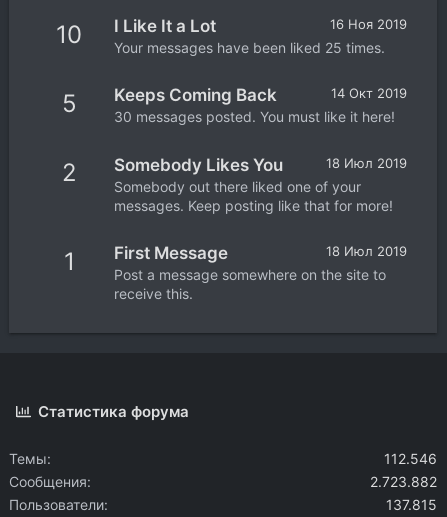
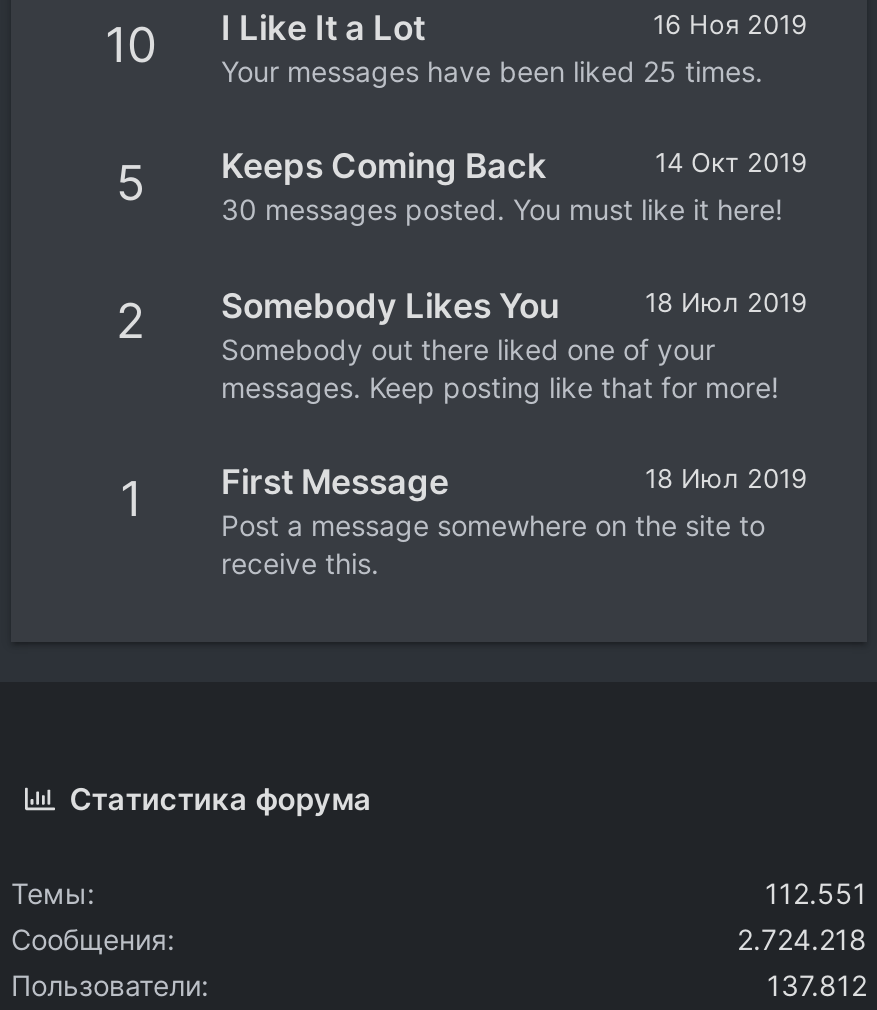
- 112.546
+ 112.551

- 2.723.882
+ 2.724.218

- 137.815
+ 137.812
